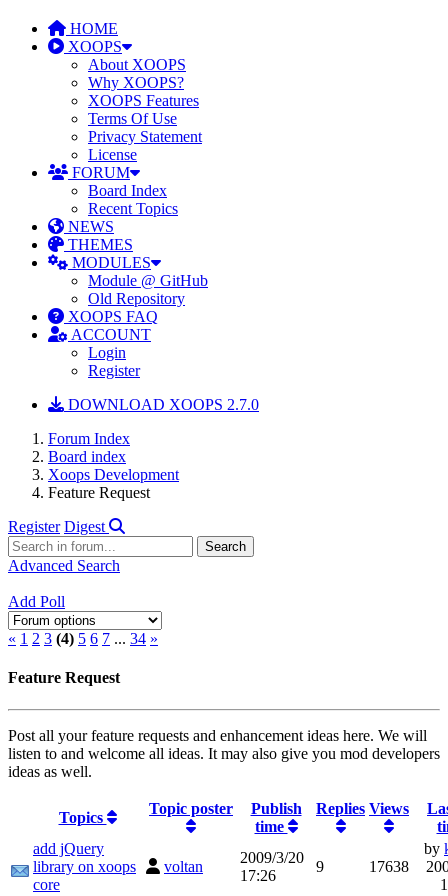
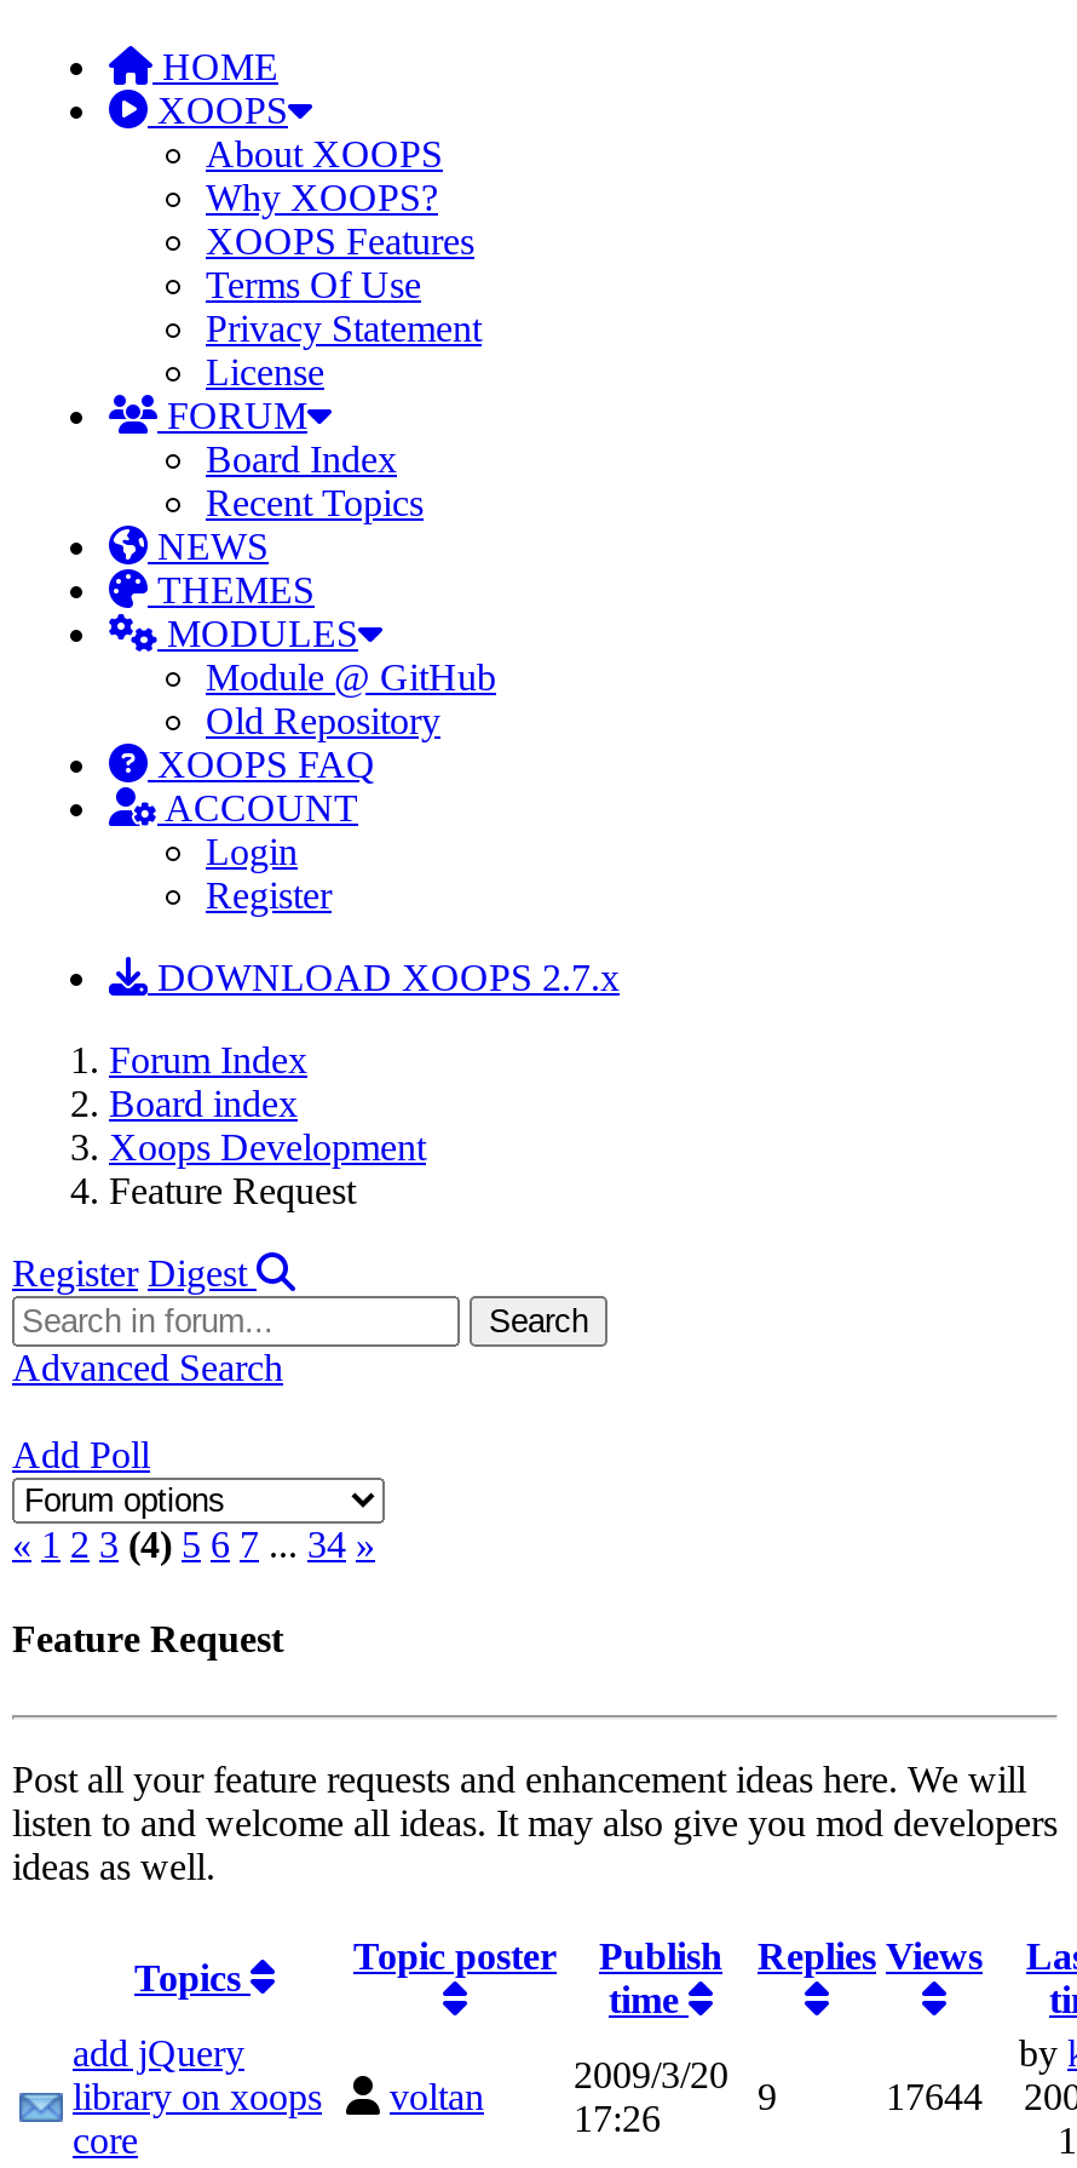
- DOWNLOAD XOOPS 2.7.0
+ DOWNLOAD XOOPS 2.7.x

- 17638
+ 17644
